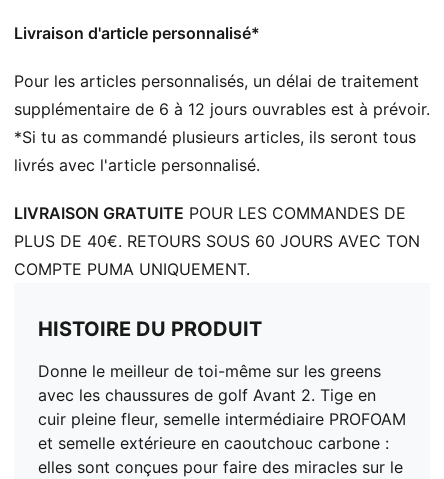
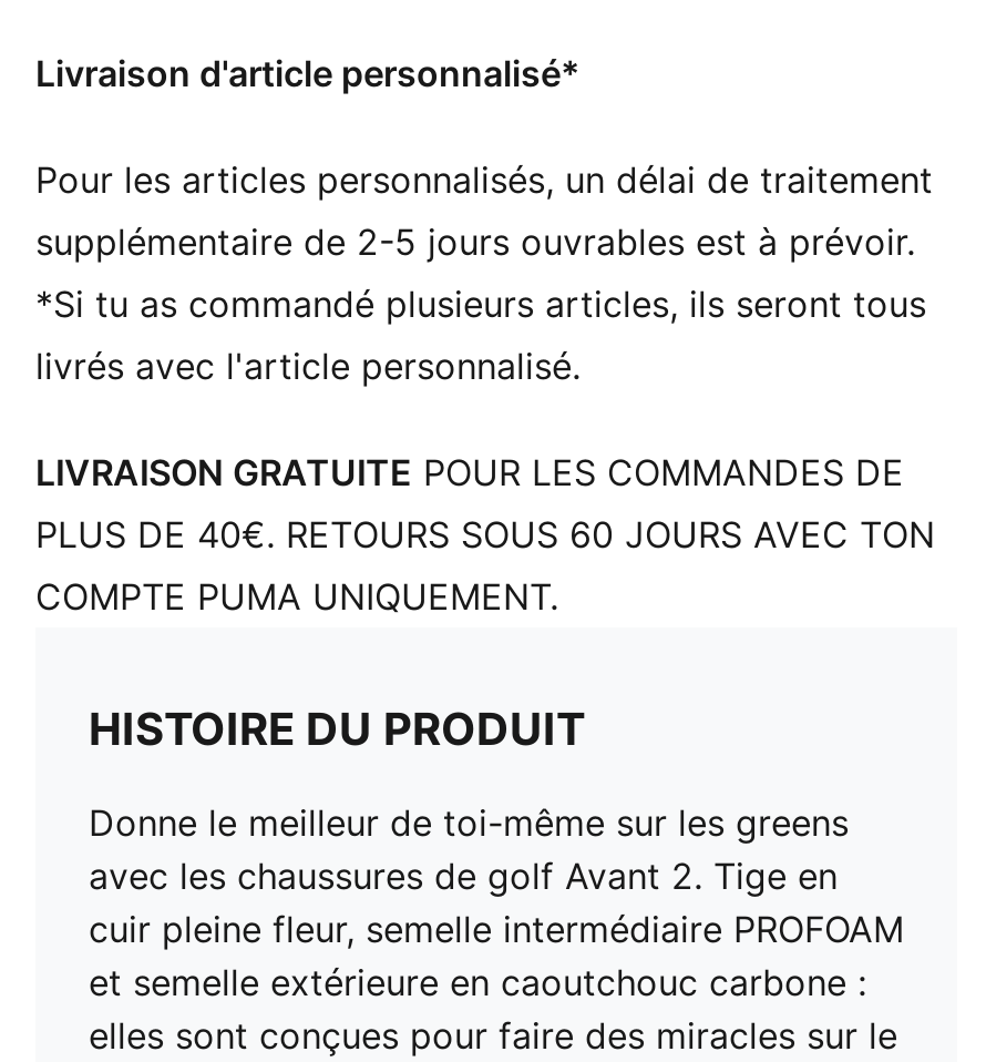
- supplémentaire de 6 à 12 jours ouvrables est à prévoir.
+ supplémentaire de 2-5 jours ouvrables est à prévoir.
